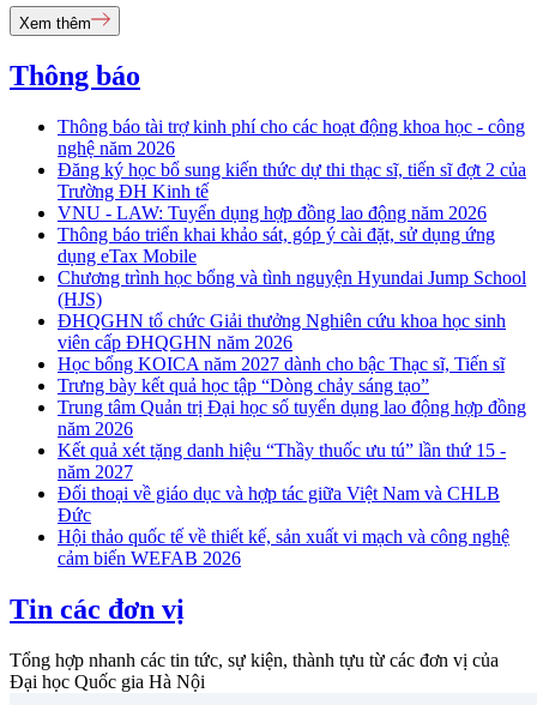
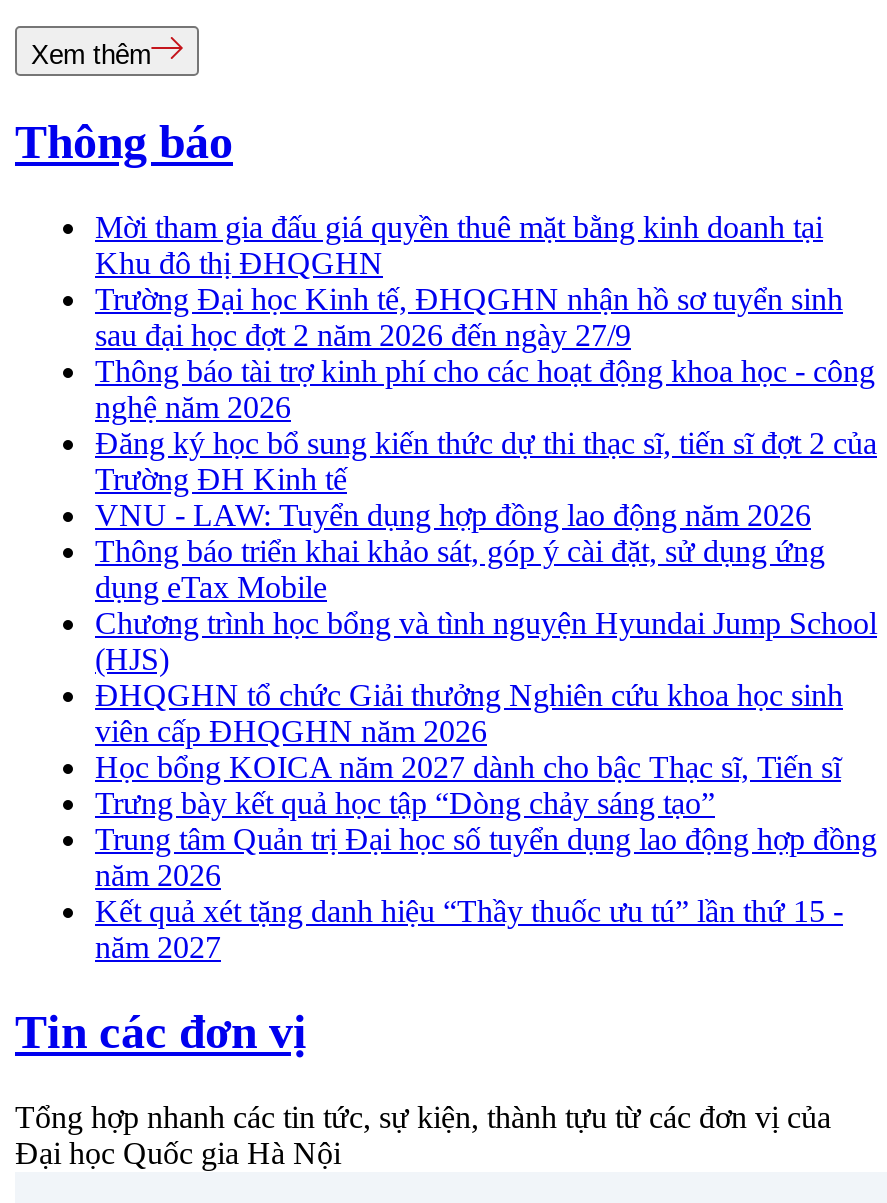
+ Mời tham gia đấu giá quyền thuê mặt bằng kinh doanh tại
+ Khu đô thị ĐHQGHN
+ Trường Đại học Kinh tế, ĐHQGHN nhận hồ sơ tuyển sinh
+ sau đại học đợt 2 năm 2026 đến ngày 27/9

moved down: Thông báo tài trợ kinh phí cho các hoạt động khoa học - công | nghệ năm 2026 | Đăng ký học bổ sung kiến thức dự thi thạc sĩ, tiến sĩ đợt 2 của | ... | Kết quả xét tặng danh hiệu “Thầy thuốc ưu tú” lần thứ 15 - | năm 2027

- Đối thoại về giáo dục và hợp tác giữa Việt Nam và CHLB
- Đức
- Hội thảo quốc tế về thiết kế, sản xuất vi mạch và công nghệ
- cảm biến WEFAB 2026
